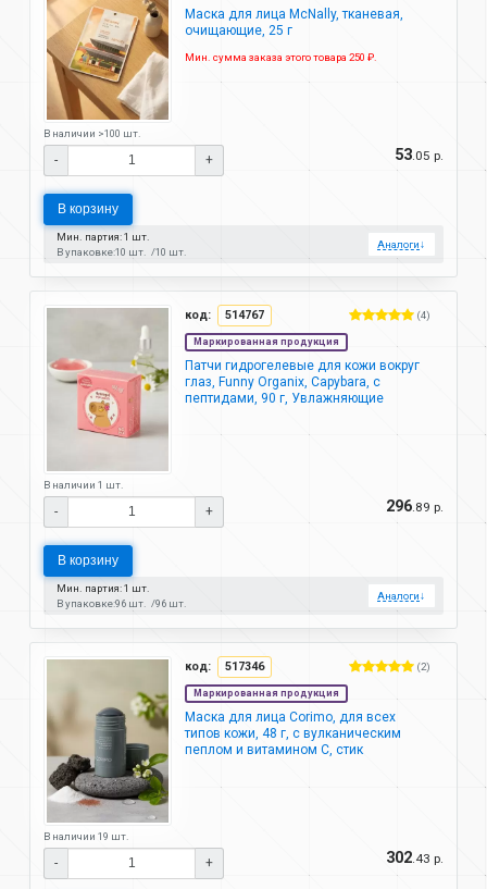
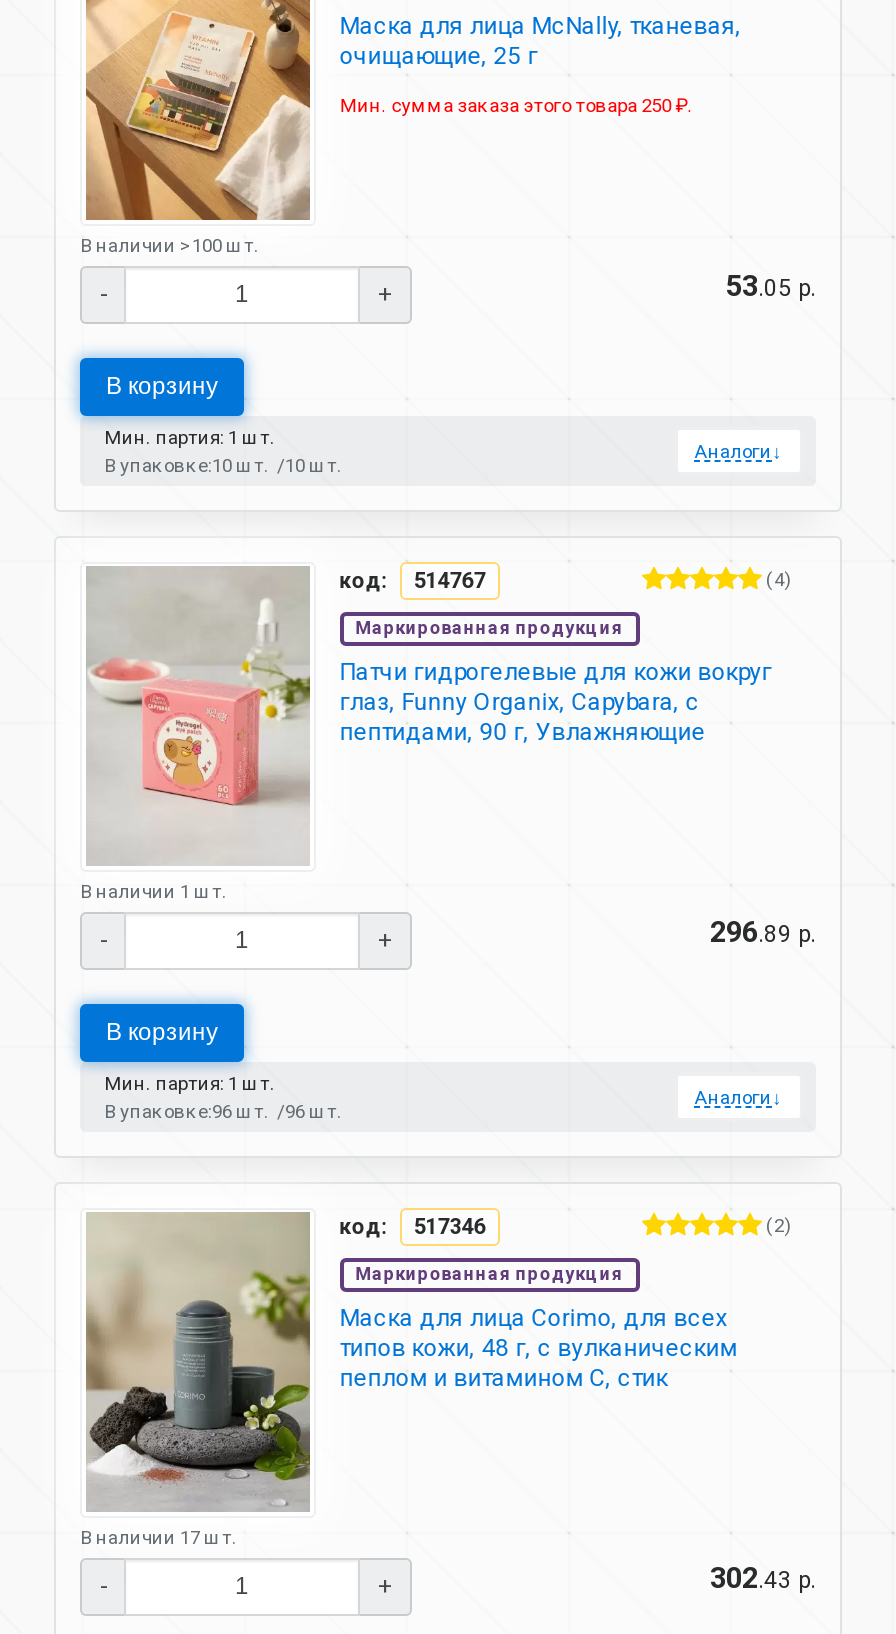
- В наличии 19 шт.
+ В наличии 17 шт.
